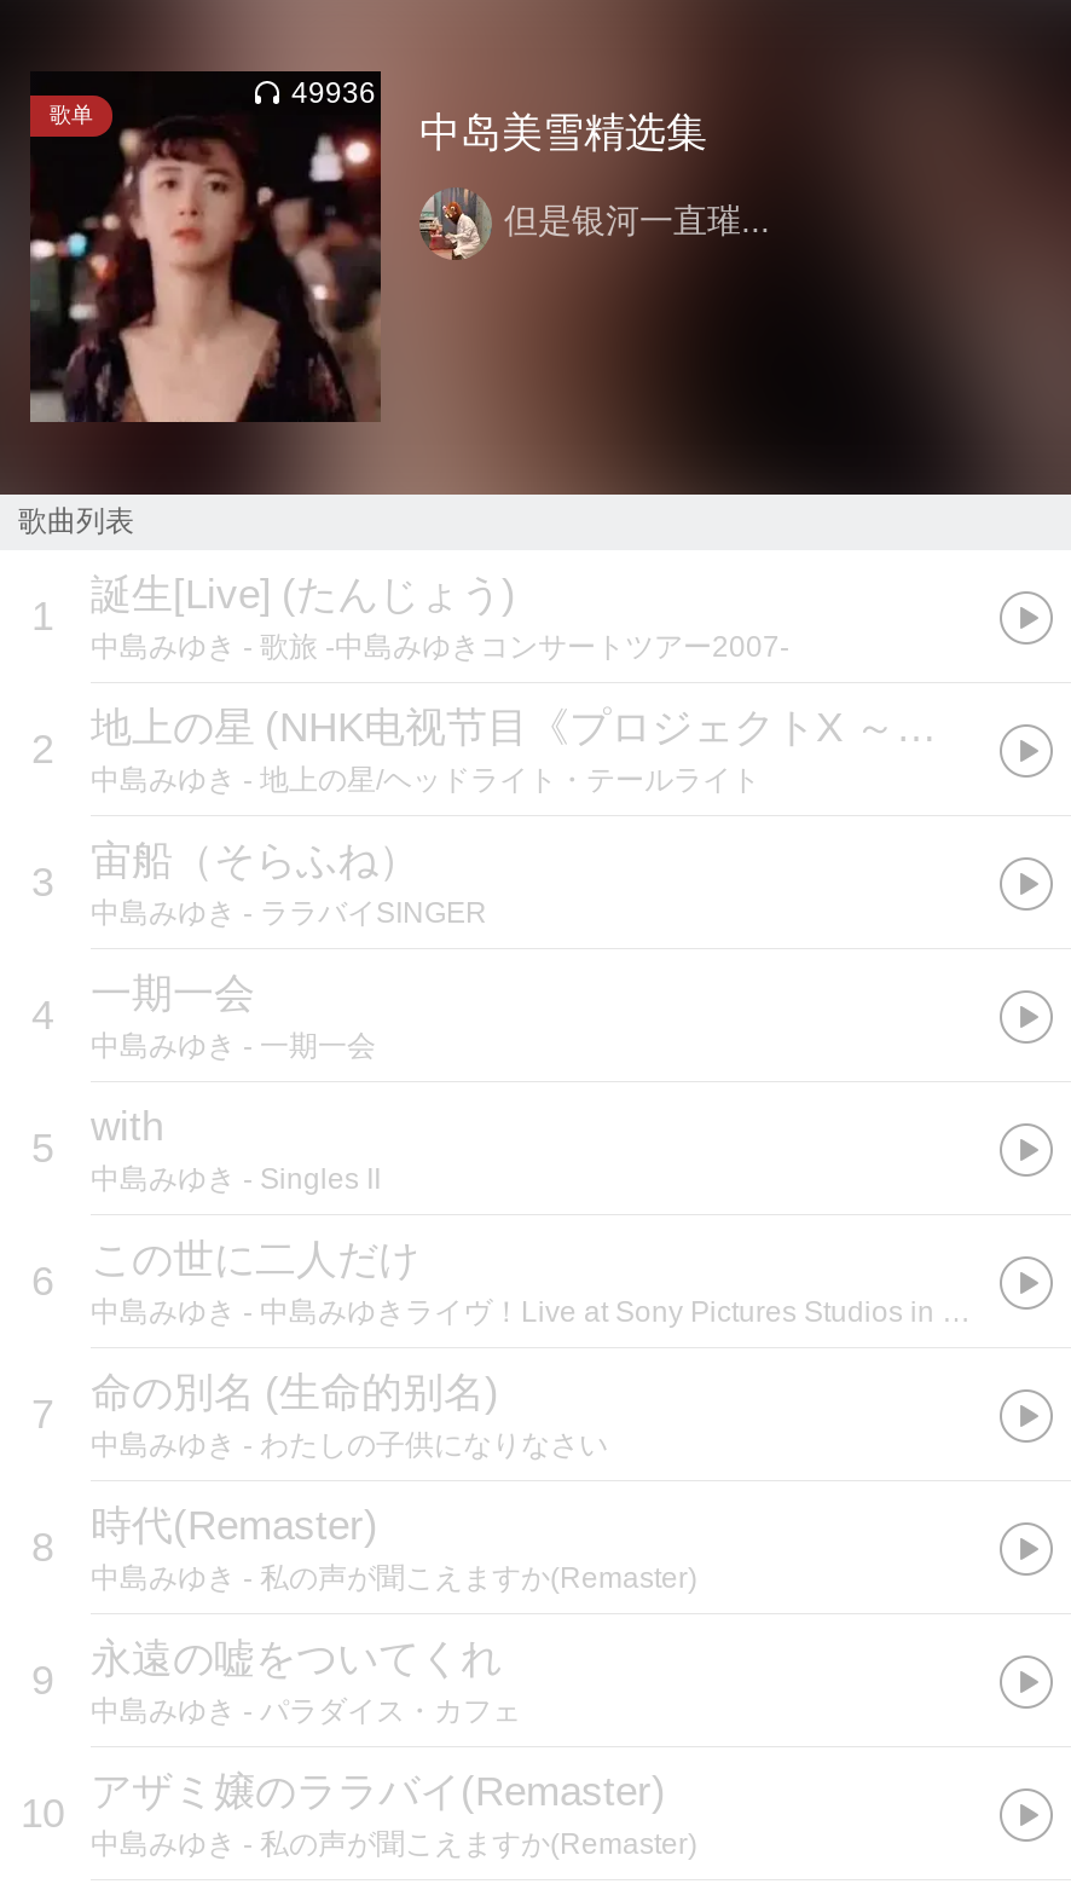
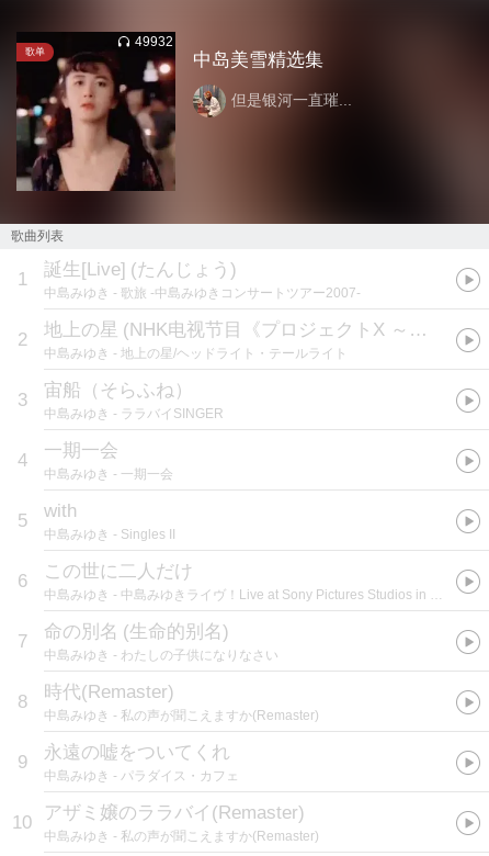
- 49936
+ 49932
